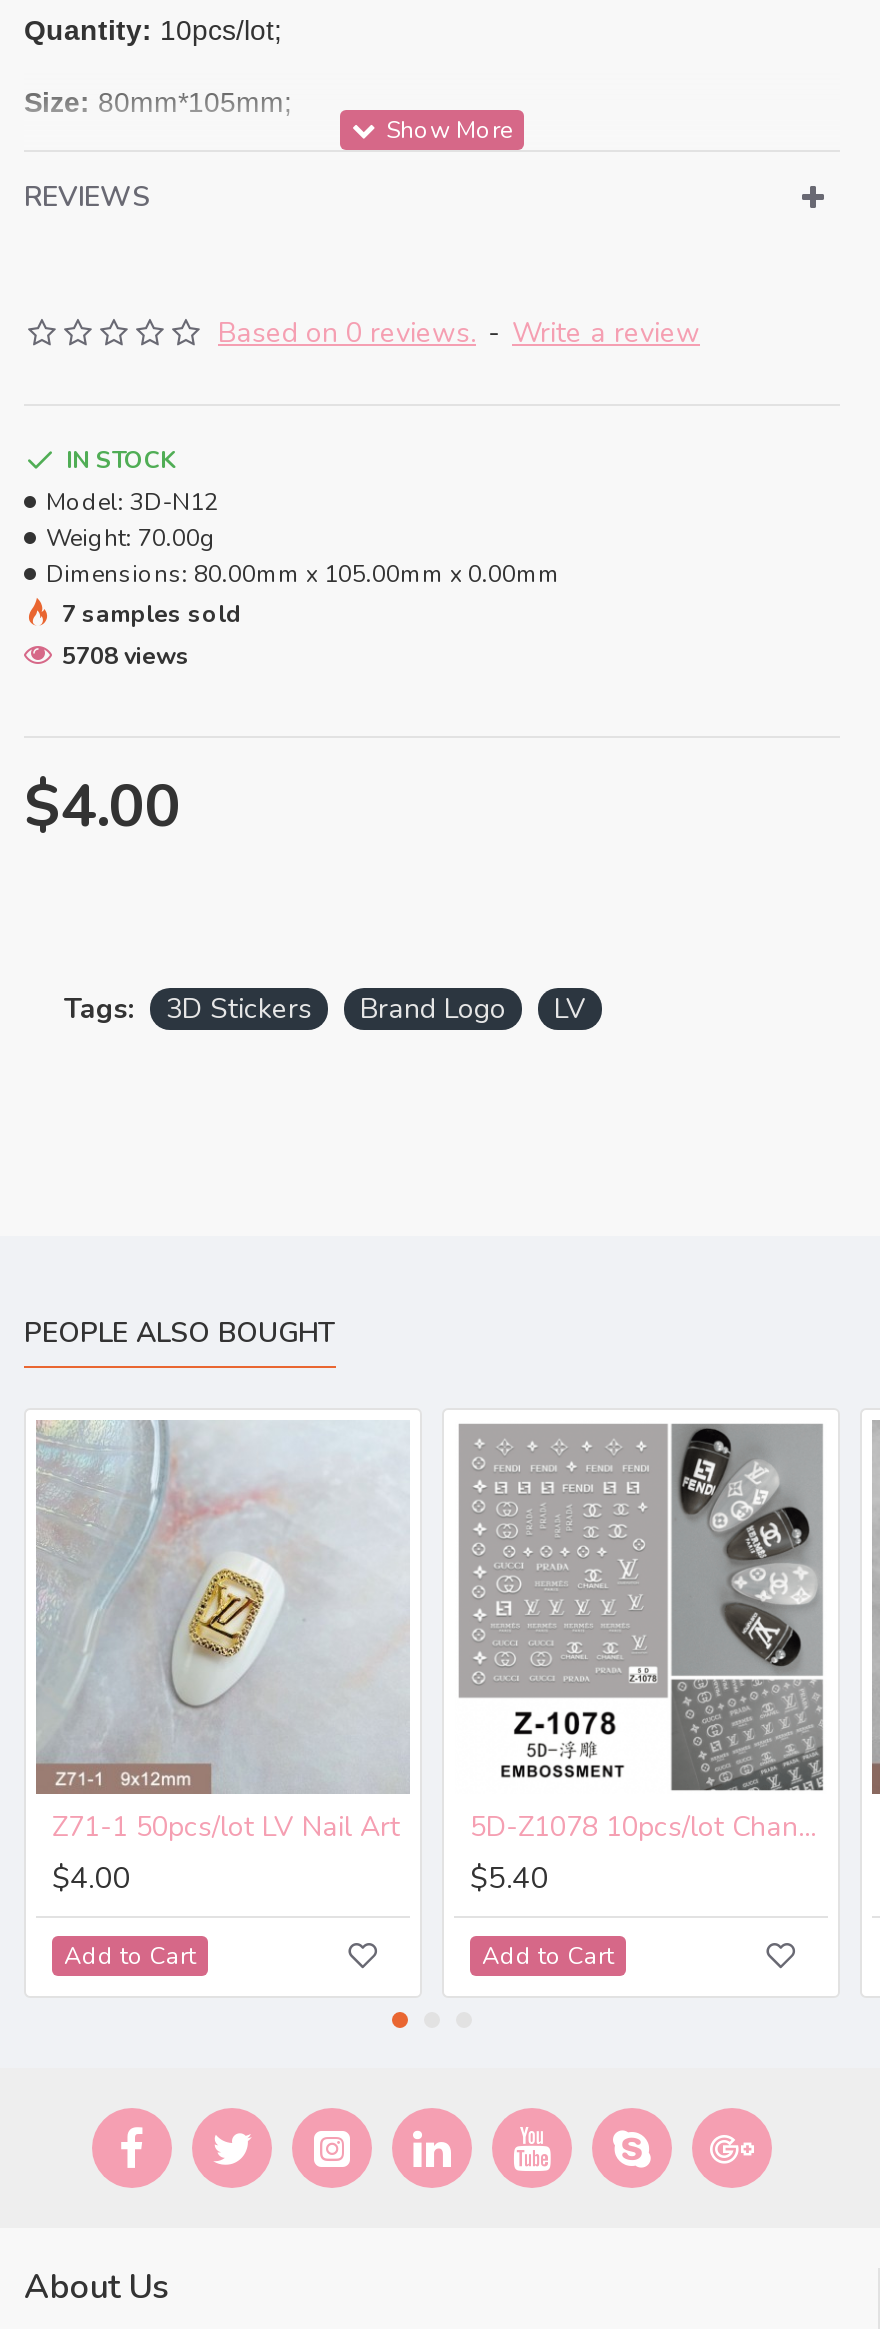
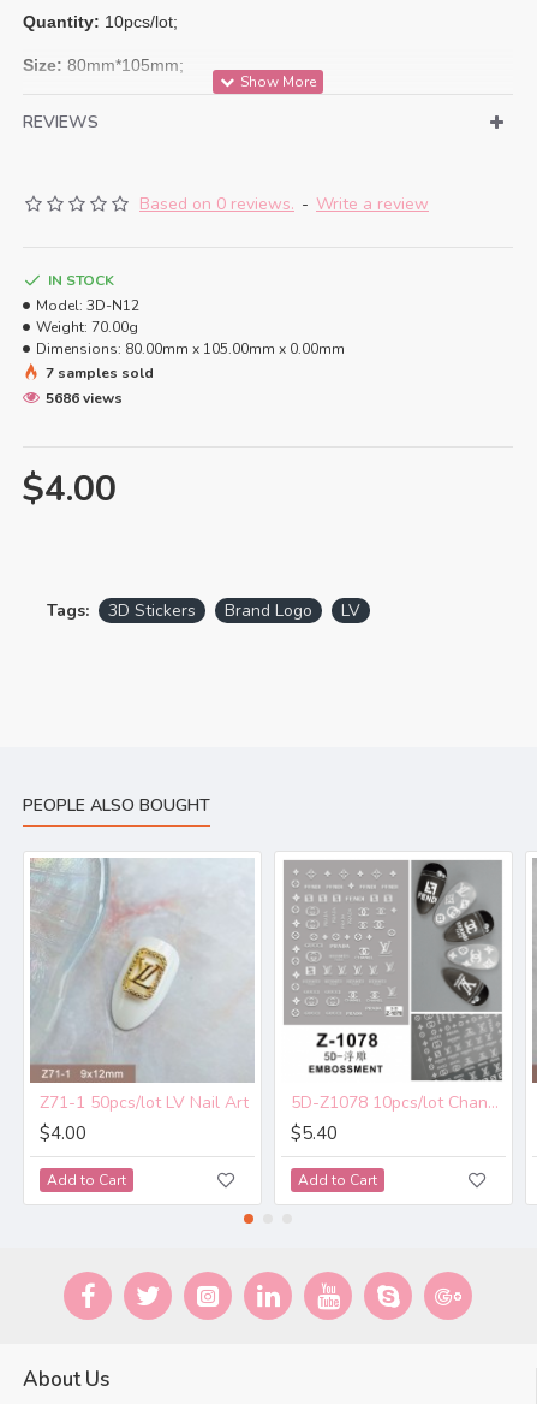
- 5708 views
+ 5686 views
